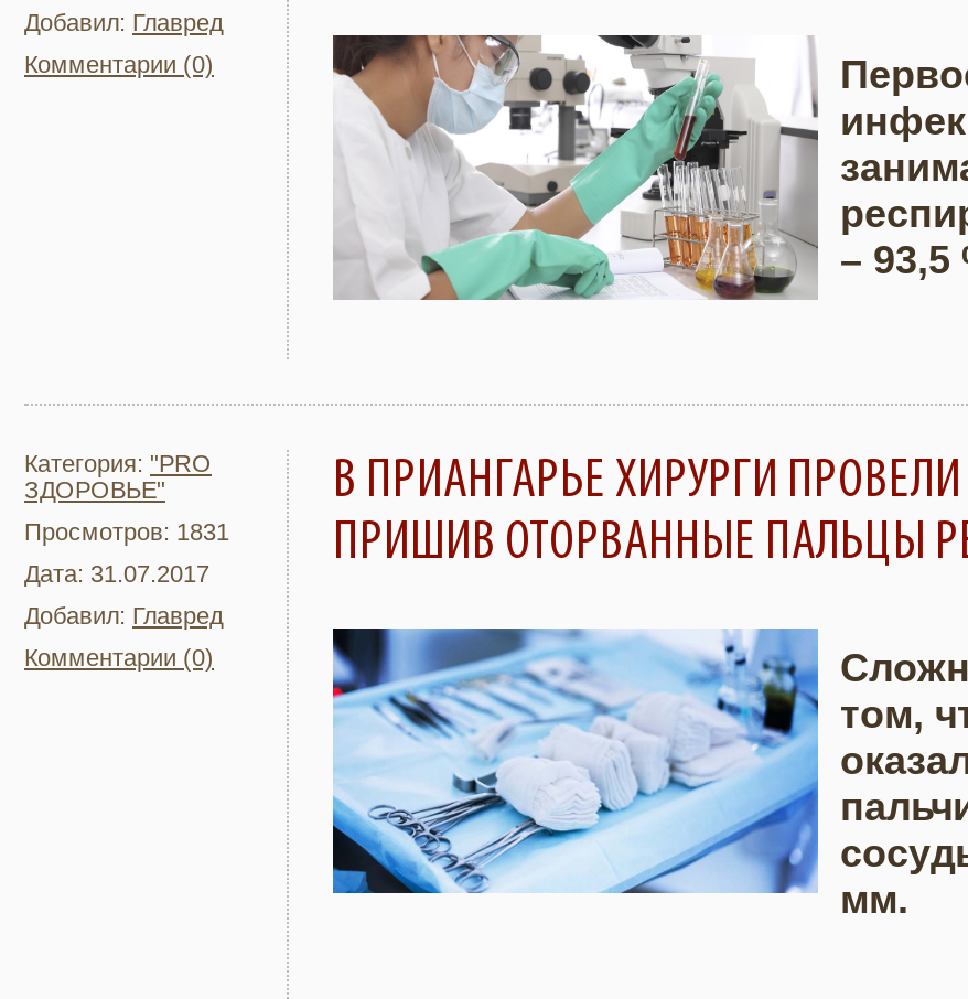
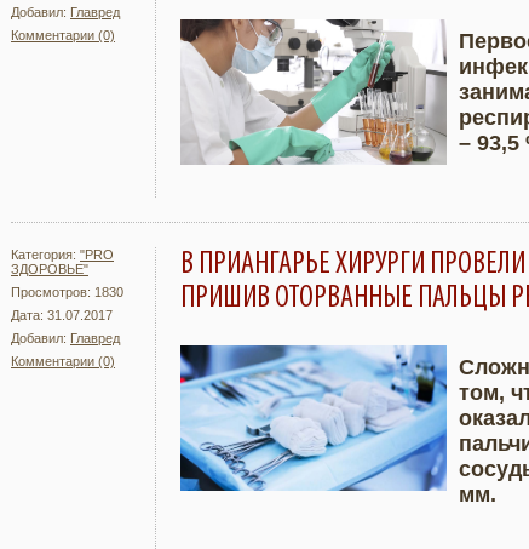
- Просмотров: 1831
+ Просмотров: 1830
